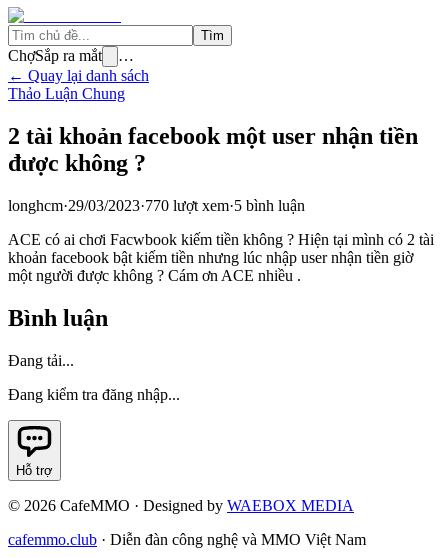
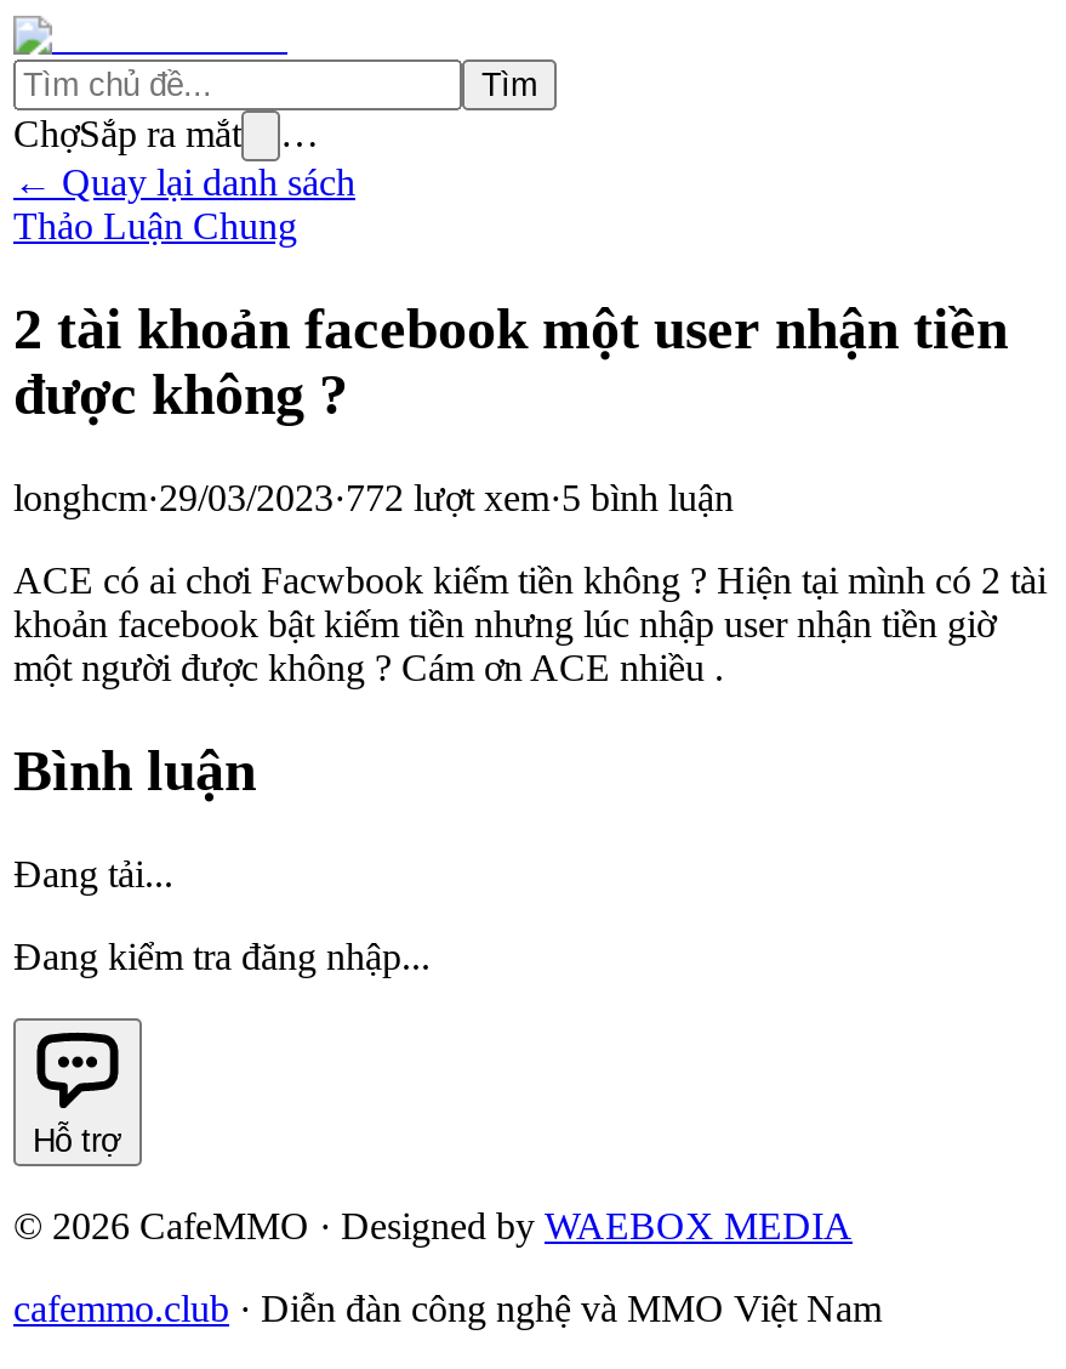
- longhcm·29/03/2023·770 lượt xem·5 bình luận
+ longhcm·29/03/2023·772 lượt xem·5 bình luận
